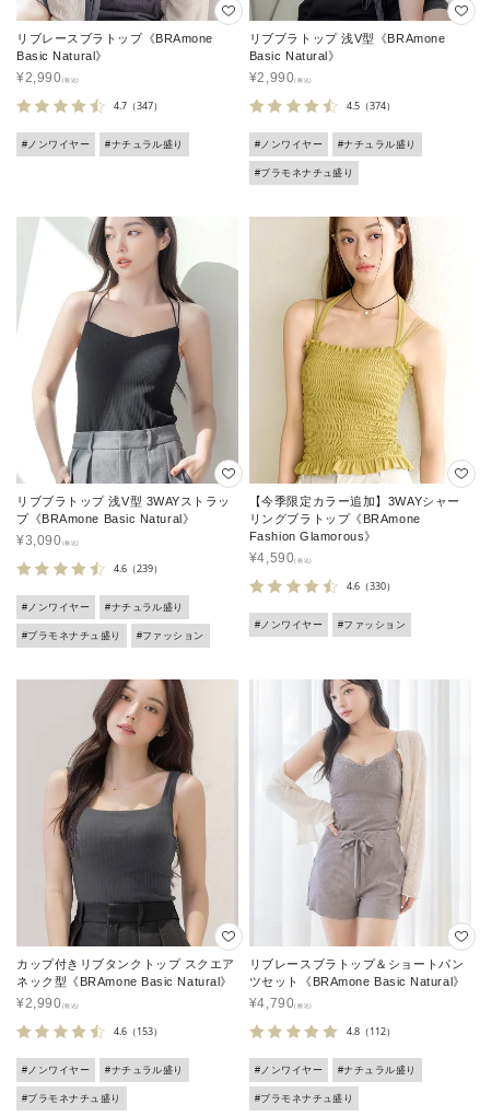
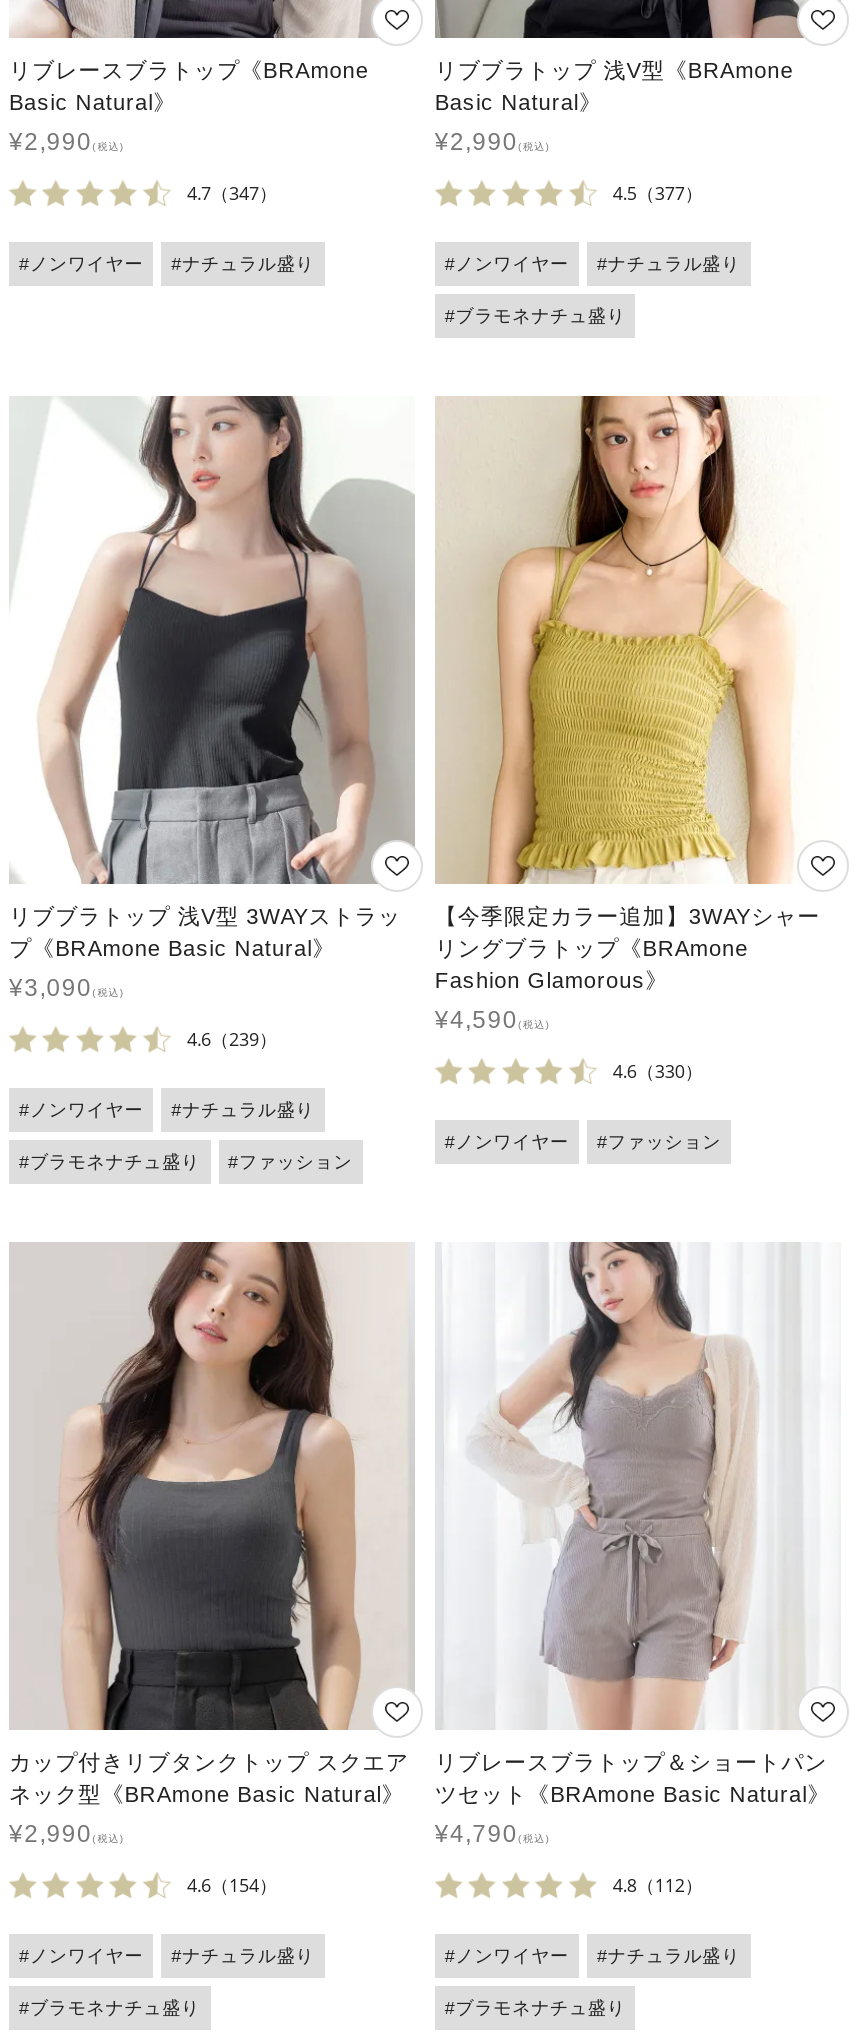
- 4.5（374）
+ 4.5（377）

- 4.6（153）
+ 4.6（154）
